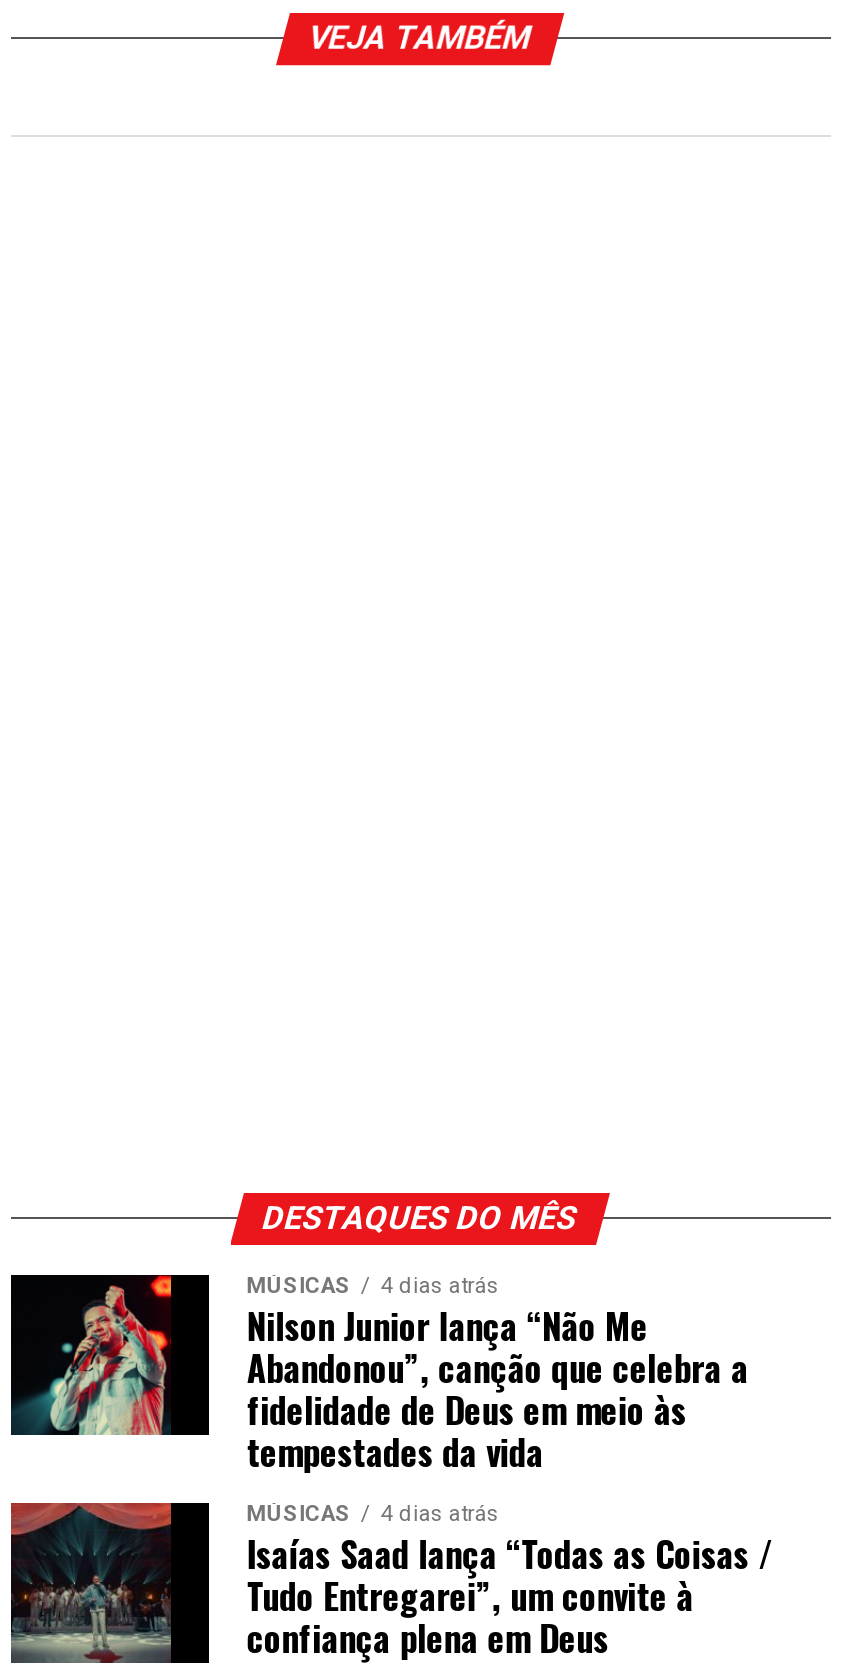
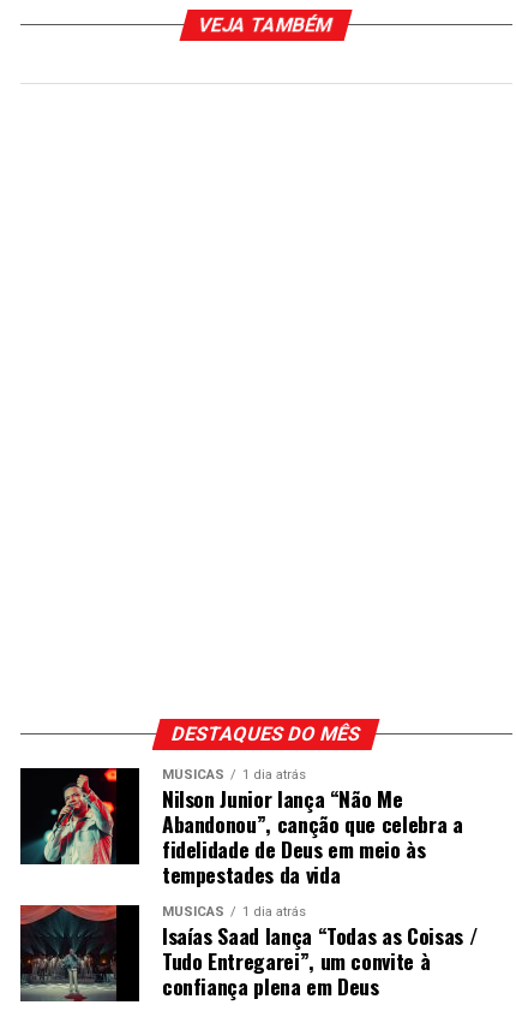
- MÚSICAS 4 dias atrás
+ MÚSICAS 1 dia atrás

- MÚSICAS 4 dias atrás
+ MÚSICAS 1 dia atrás
